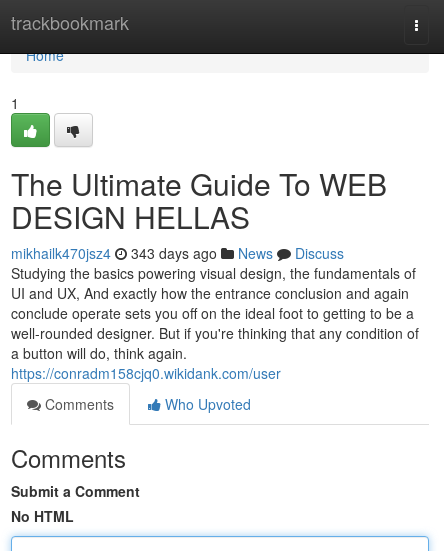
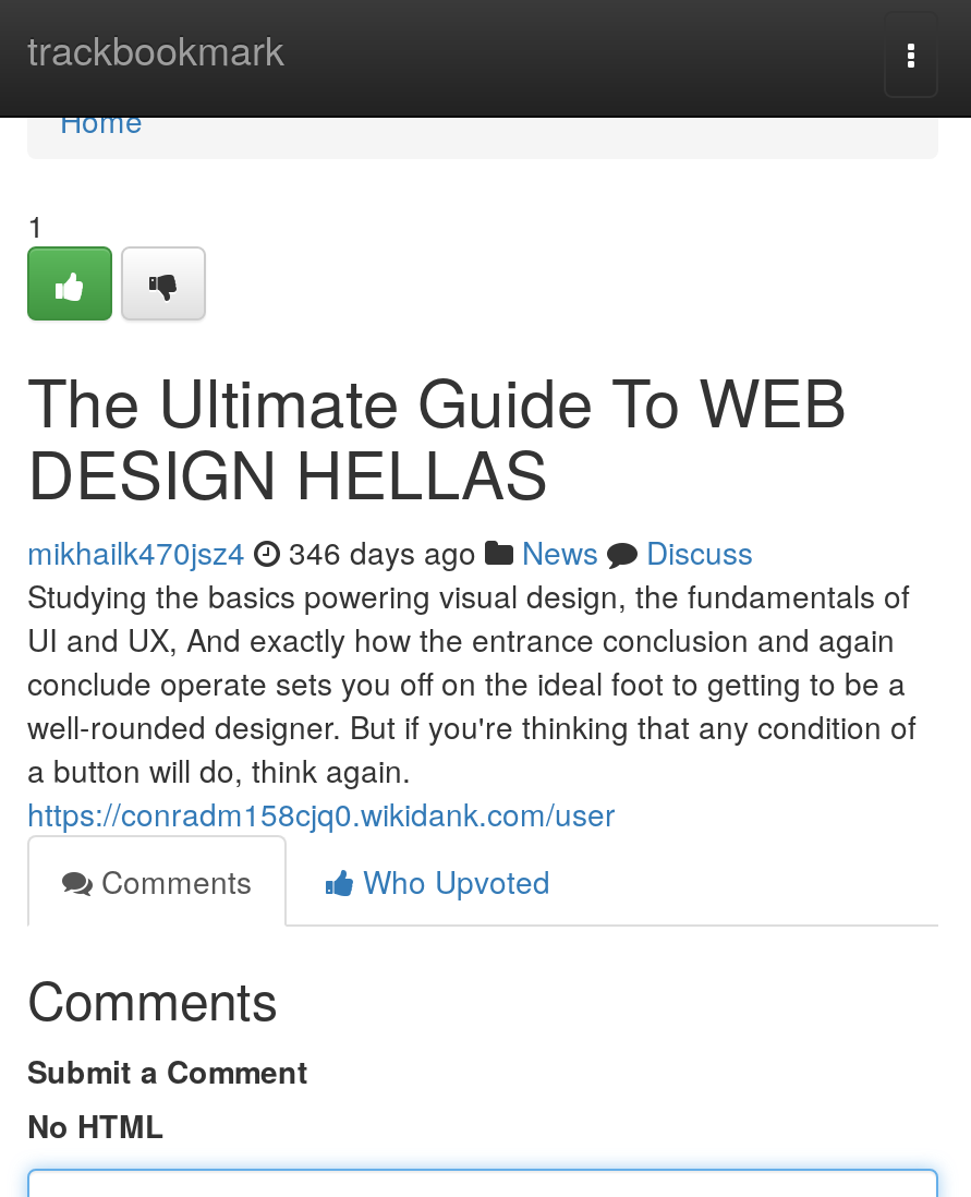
- mikhailk470jsz4 343 days ago News Discuss
+ mikhailk470jsz4 346 days ago News Discuss
